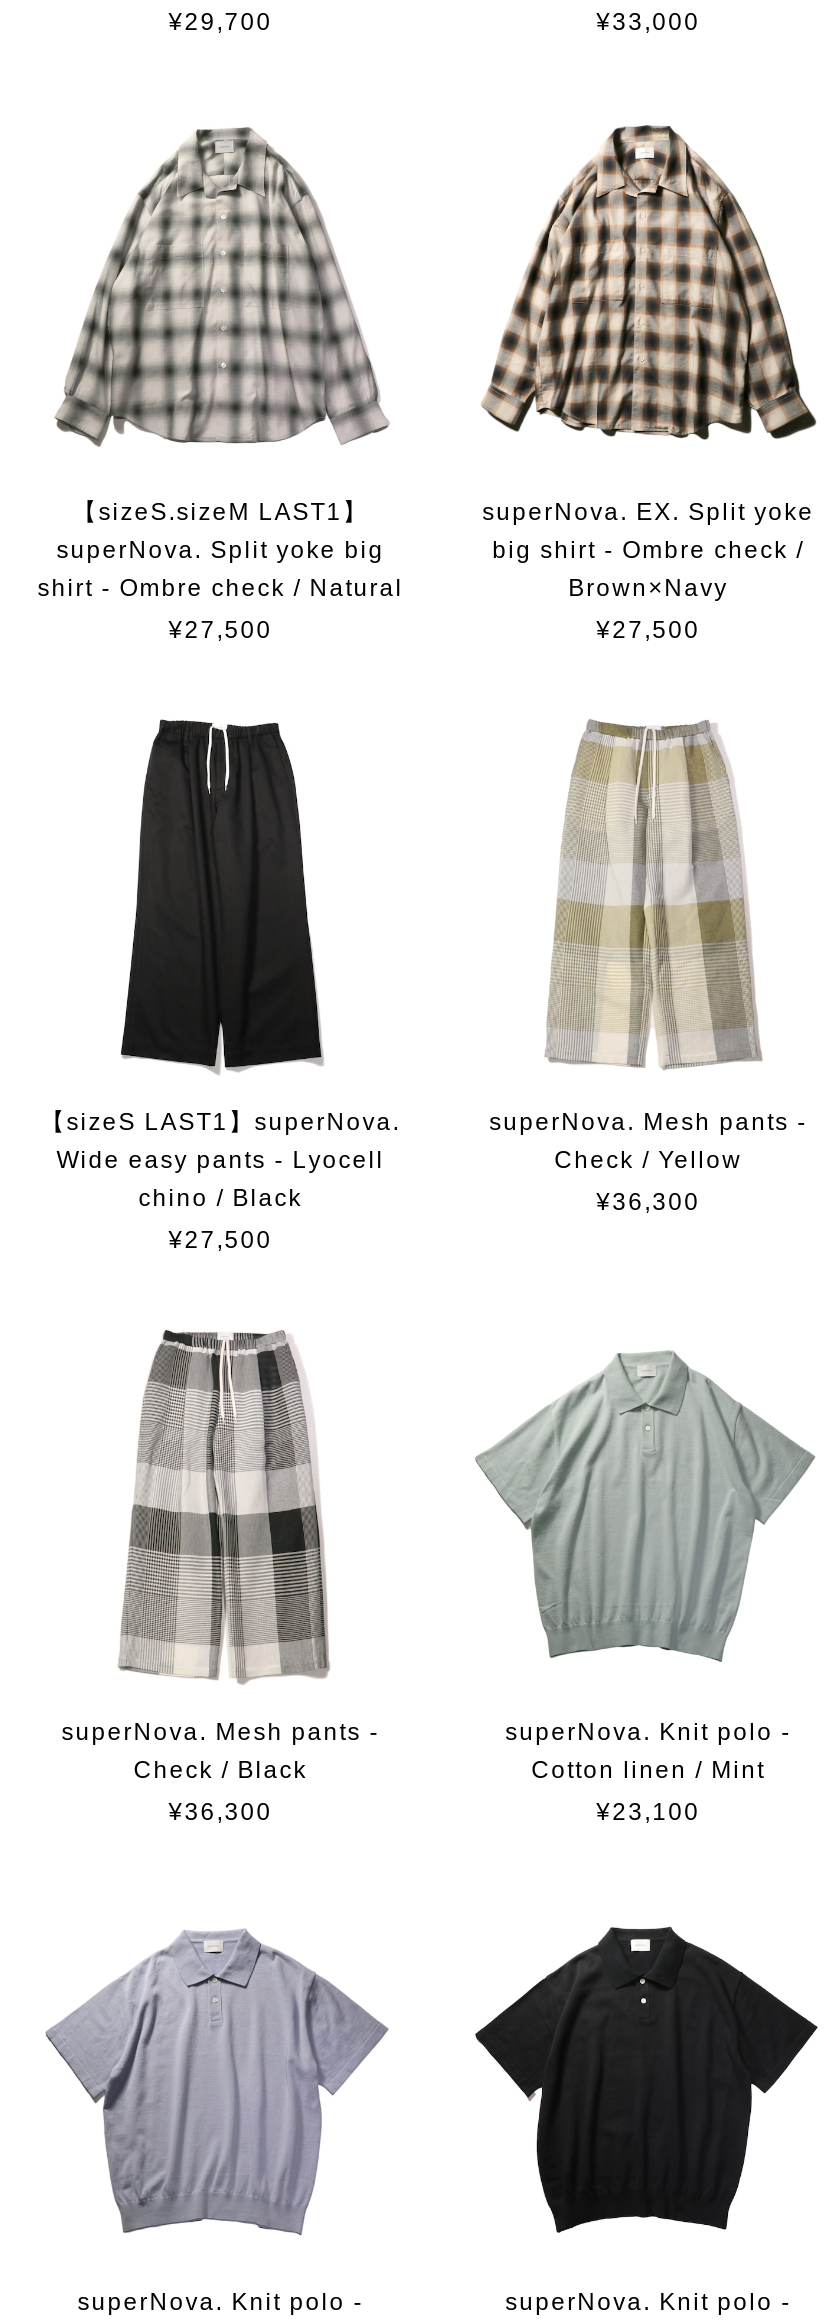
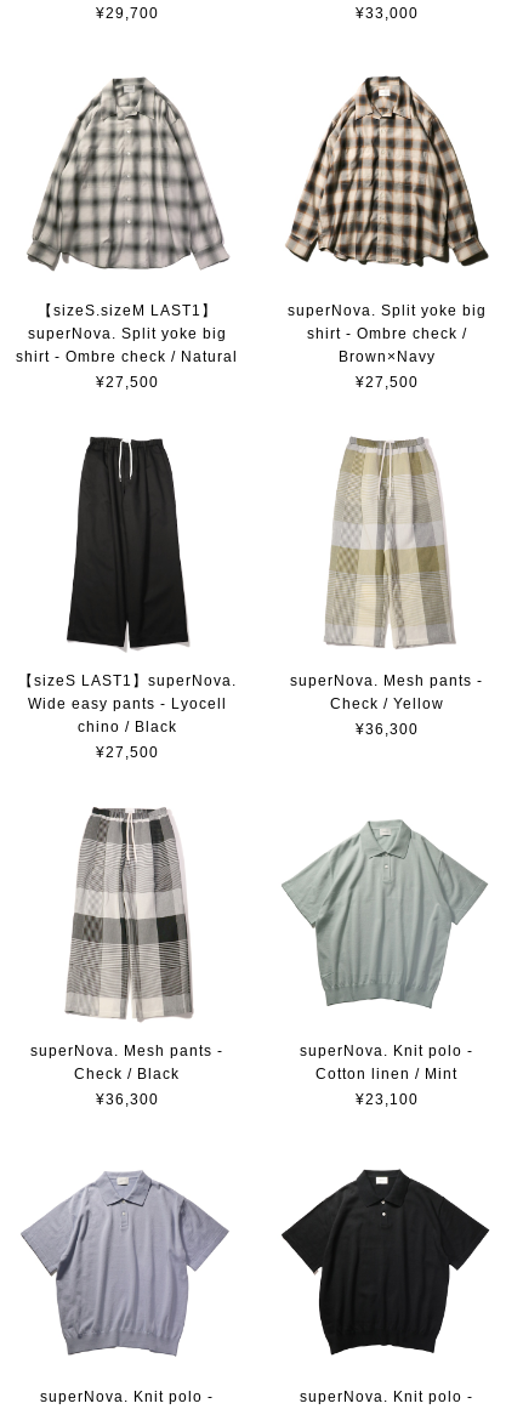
- superNova. EX. Split yoke
- big shirt - Ombre check /
+ superNova. Split yoke big
+ shirt - Ombre check /
